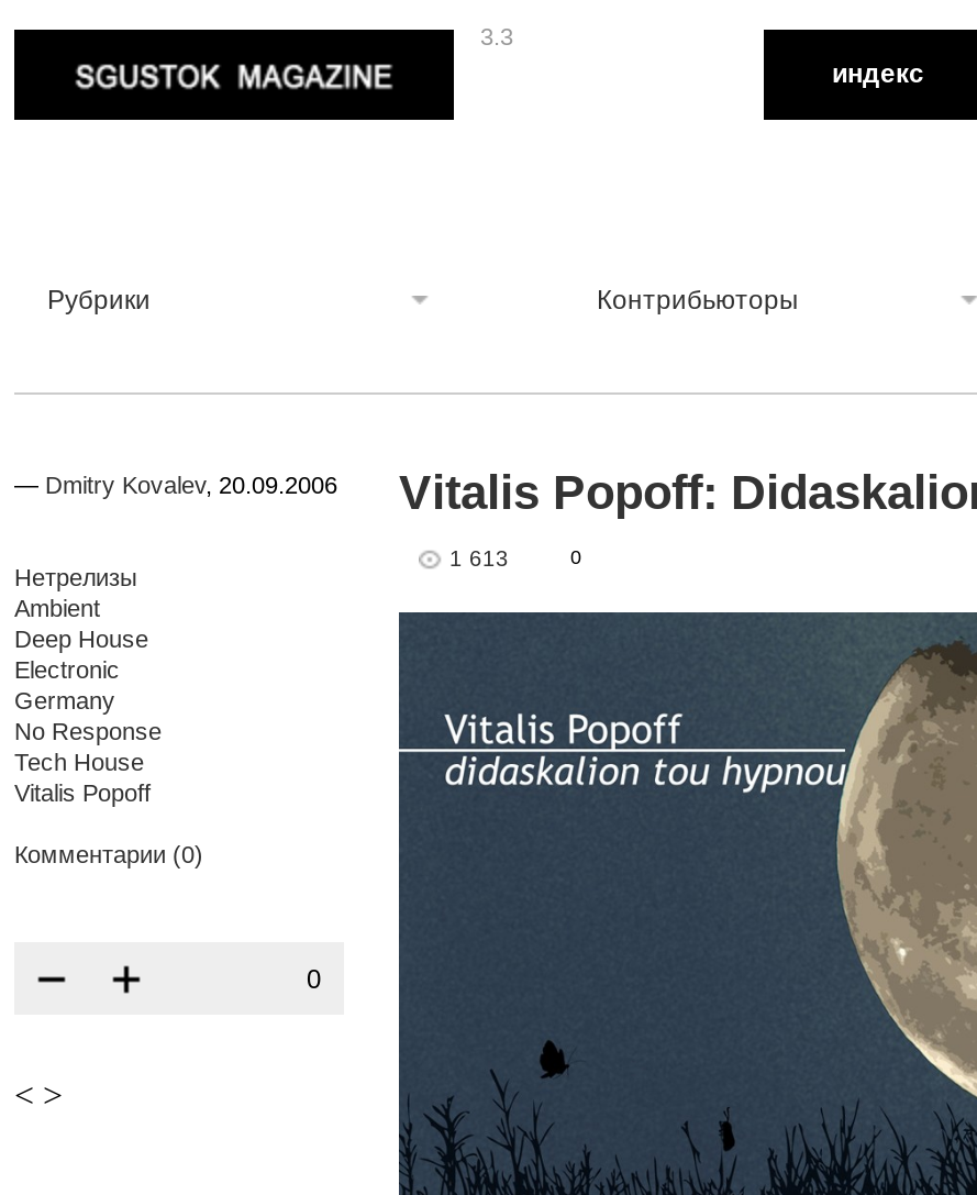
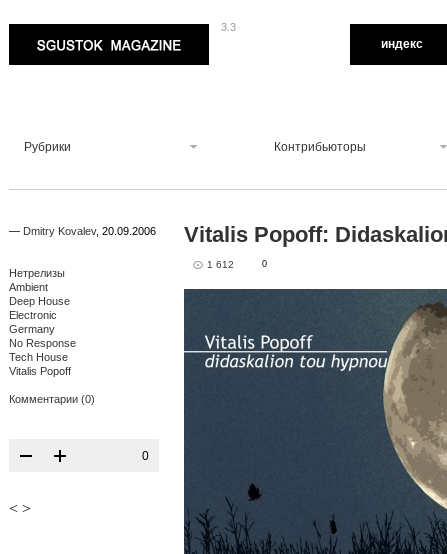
- 1 613
+ 1 612
